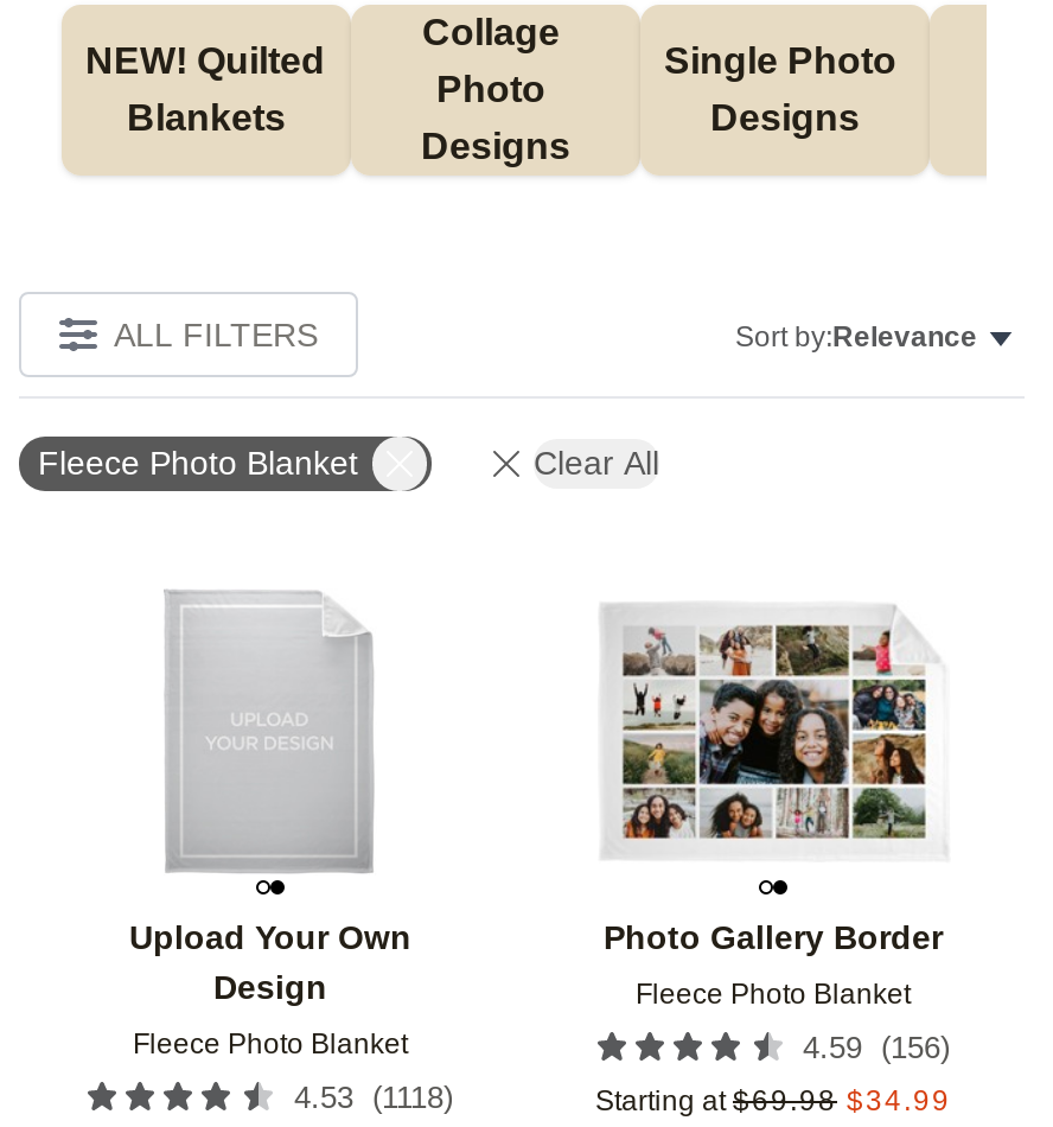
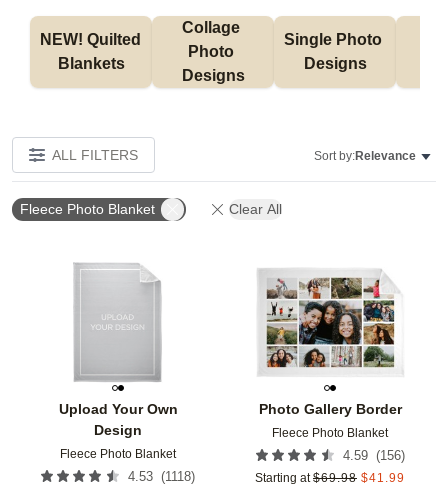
- Starting at $69.98 $34.99
+ Starting at $69.98 $41.99
